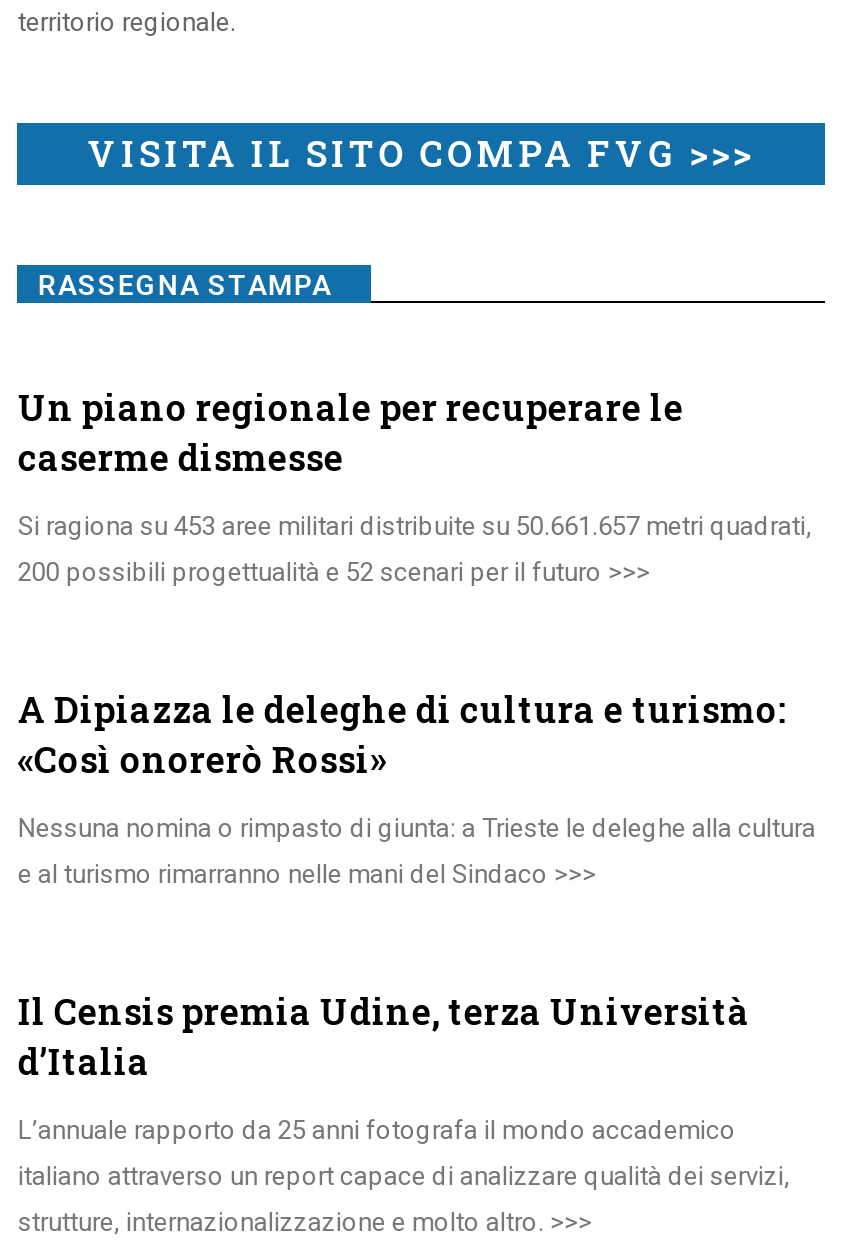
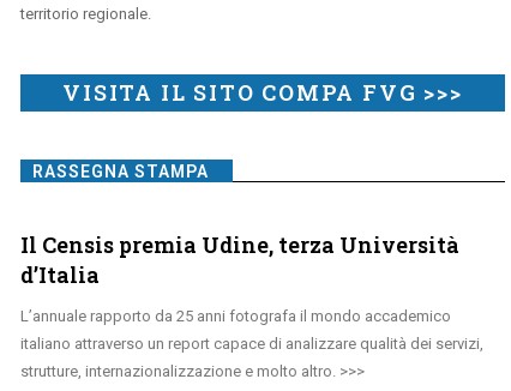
- Un piano regionale per recuperare le
- caserme dismesse
- Si ragiona su 453 aree militari distribuite su 50.661.657 metri quadrati,
- 200 possibili progettualità e 52 scenari per il futuro
- A Dipiazza le deleghe di cultura e turismo:
- «Così onorerò Rossi»
- Nessuna nomina o rimpasto di giunta: a Trieste le deleghe alla cultura
- e al turismo rimarranno nelle mani del Sindaco
